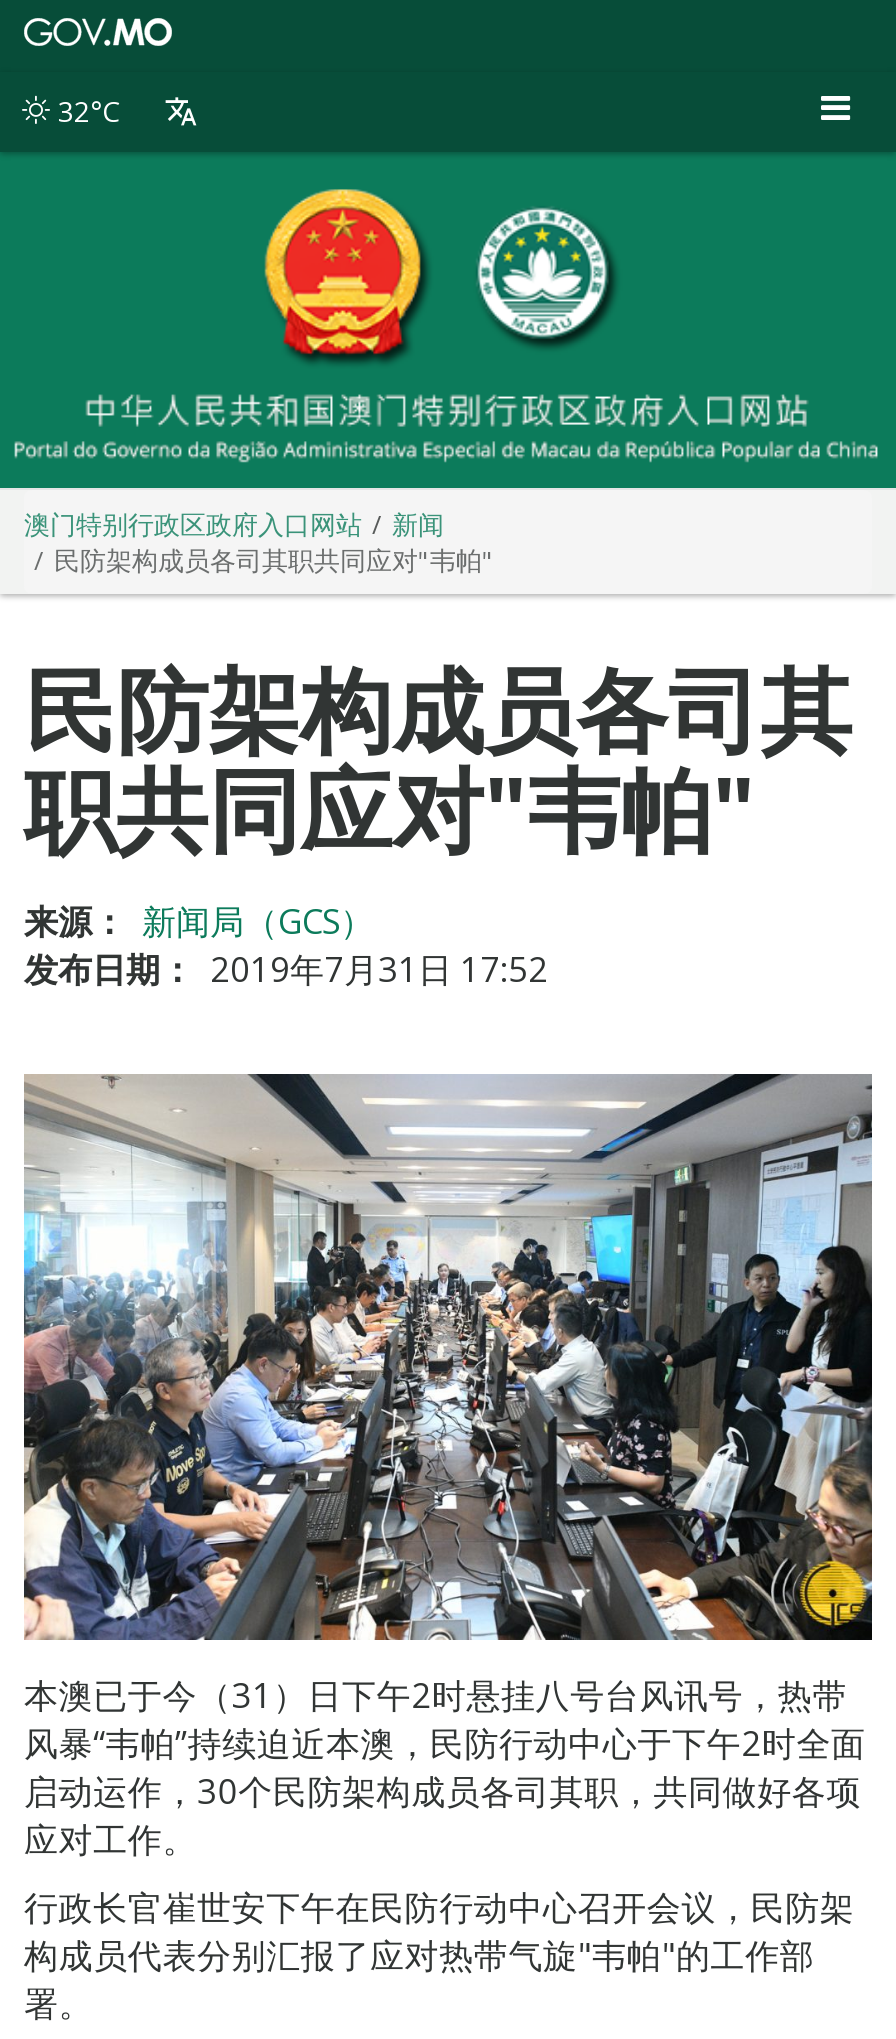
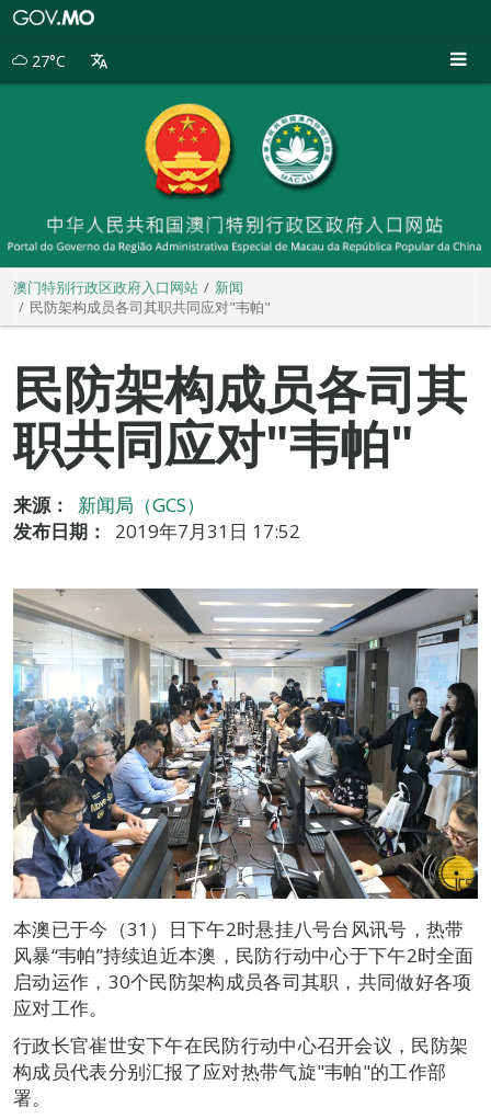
- 32°C
+ 27°C
